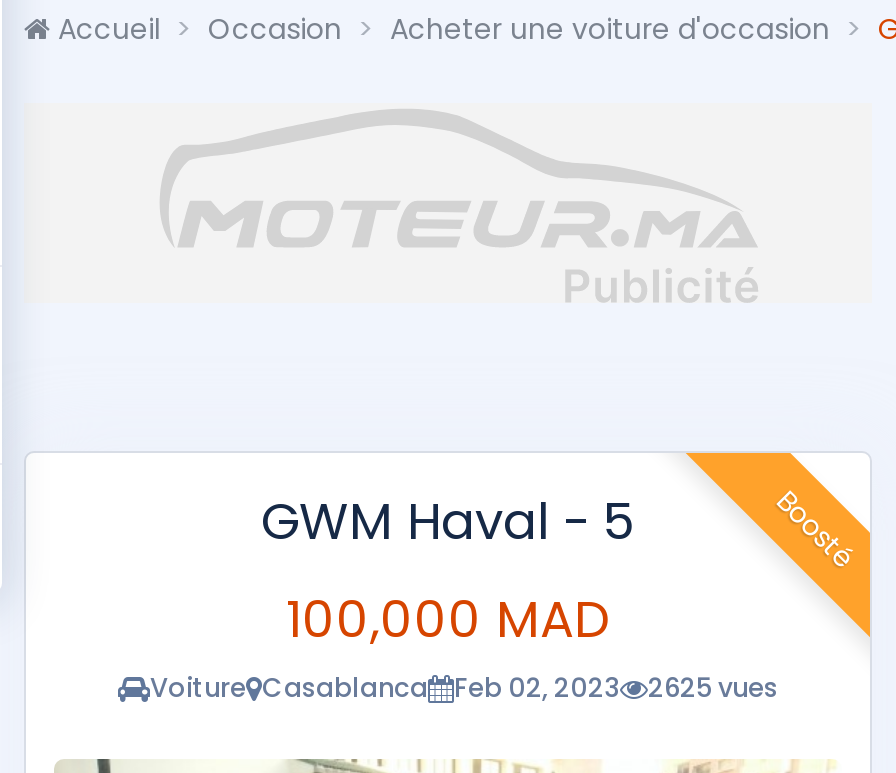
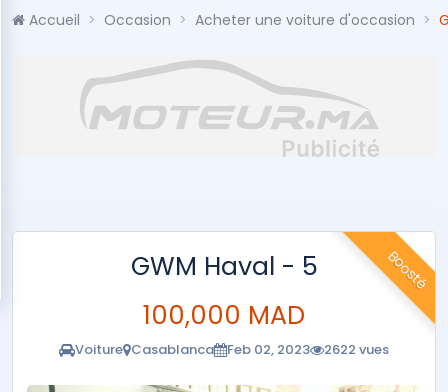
- Voiture Casablanca Feb 02, 2023 2625 vues
+ Voiture Casablanca Feb 02, 2023 2622 vues
